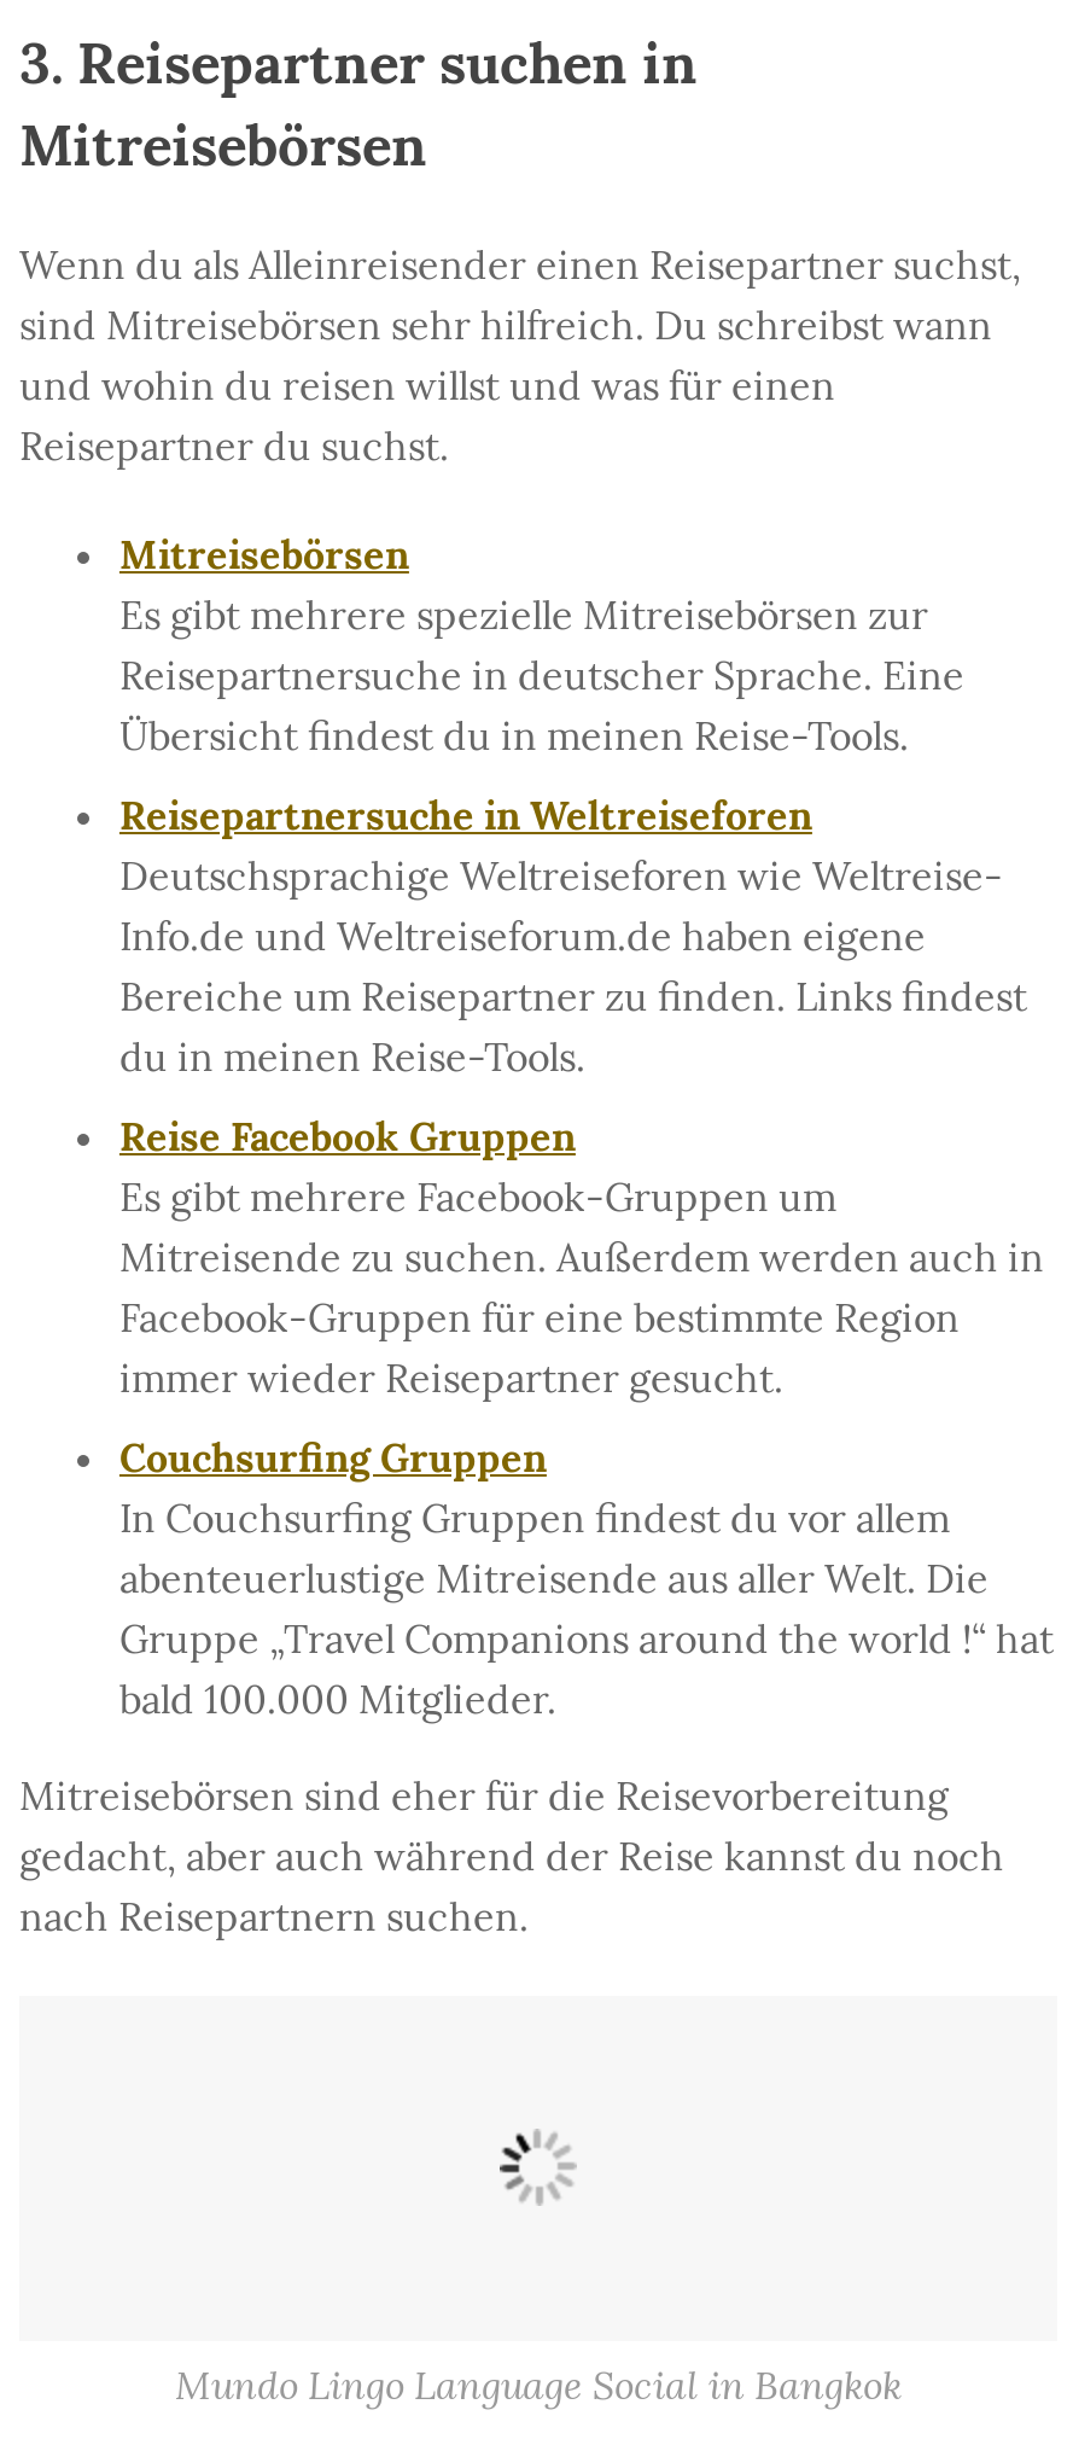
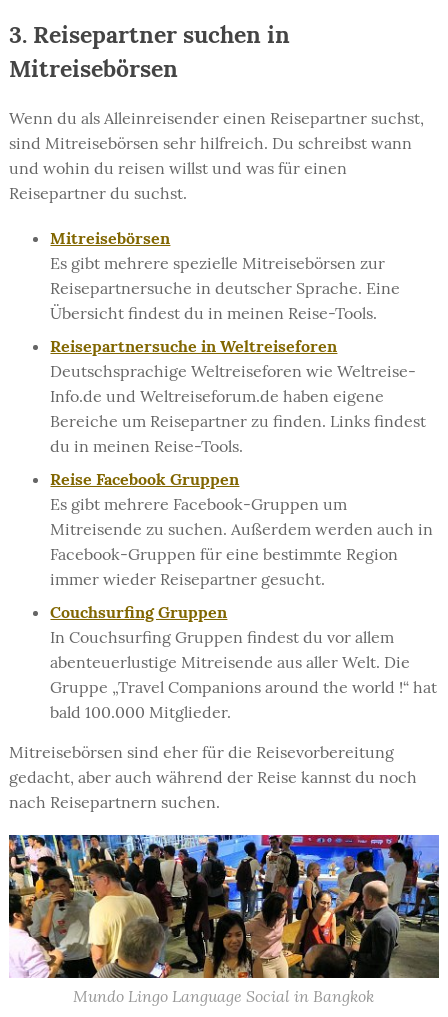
+ [image]
